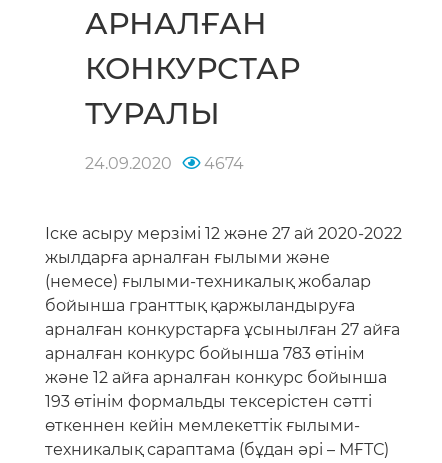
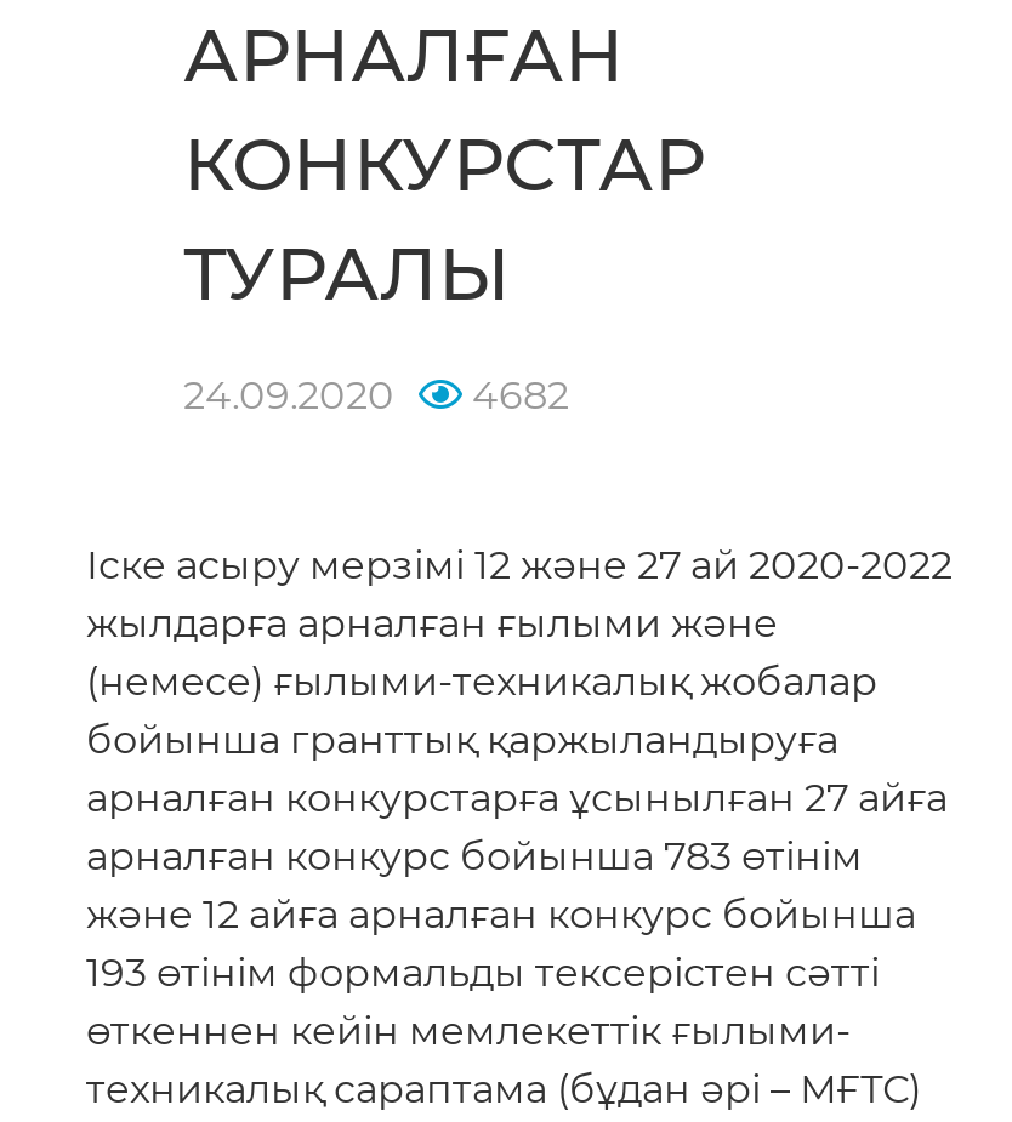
- 24.09.2020 4674
+ 24.09.2020 4682
